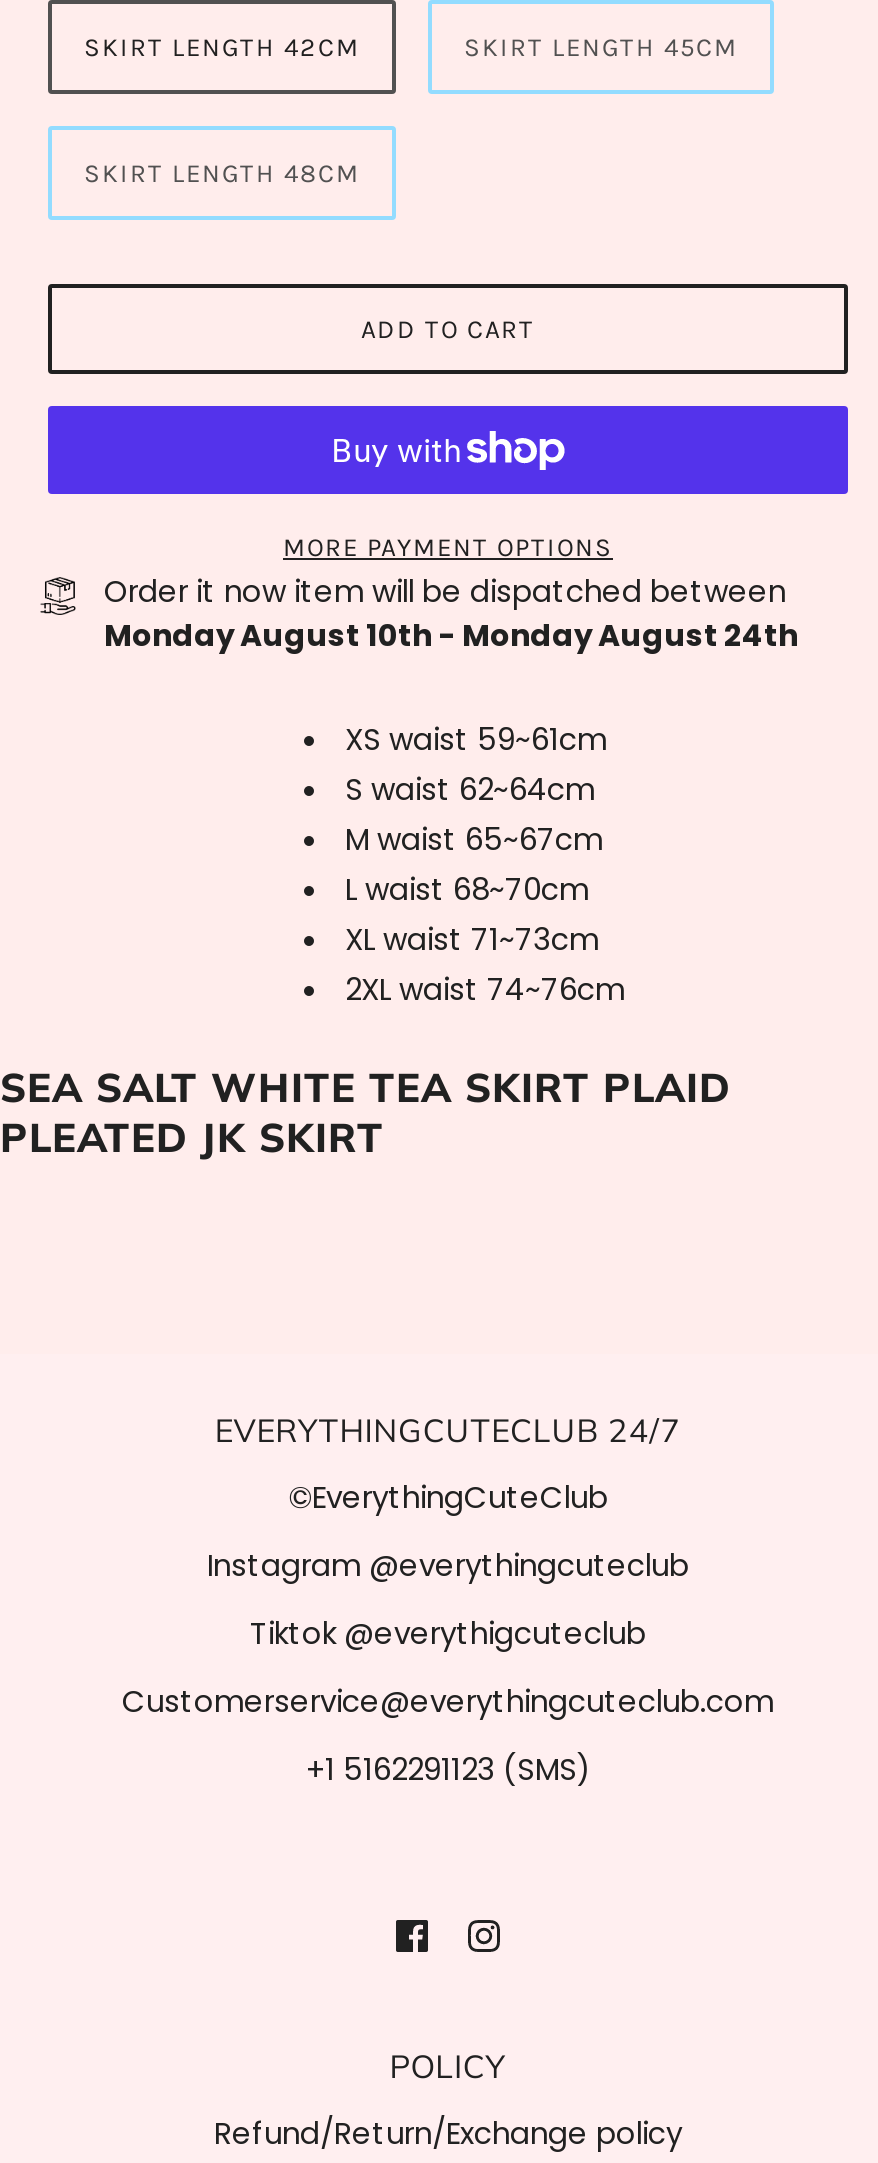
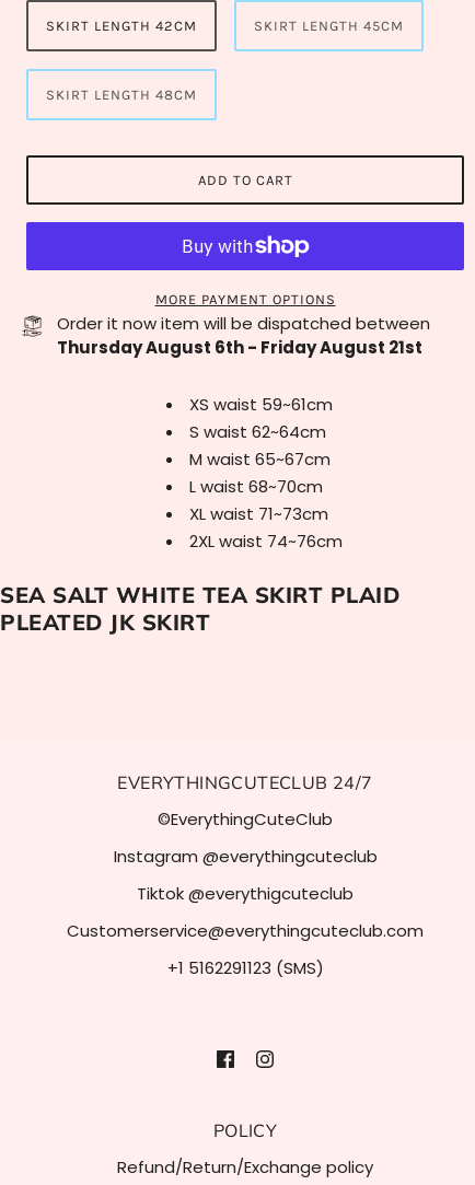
- Monday August 10th - Monday August 24th
+ Thursday August 6th - Friday August 21st
